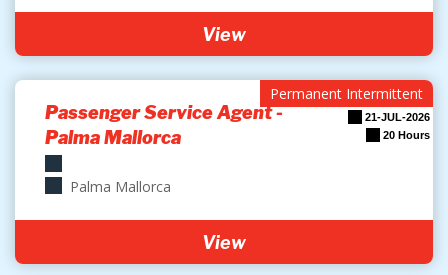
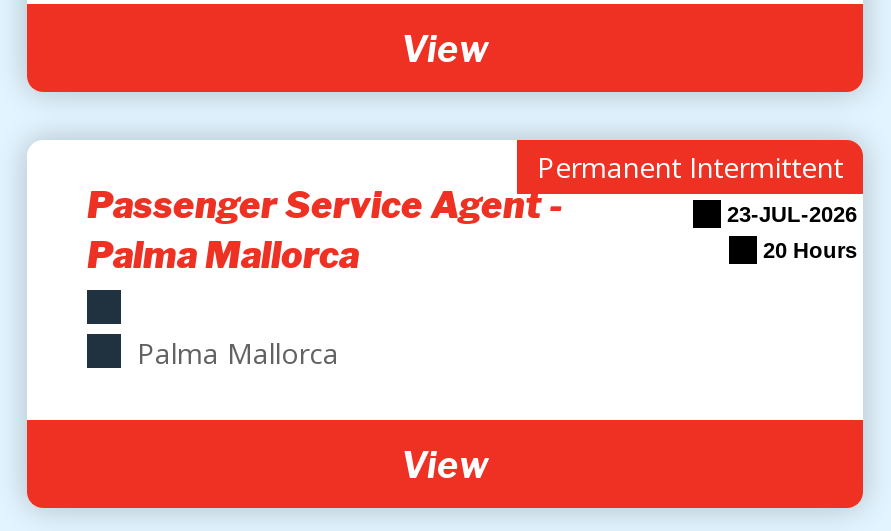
- 21-JUL-2026
+ 23-JUL-2026
